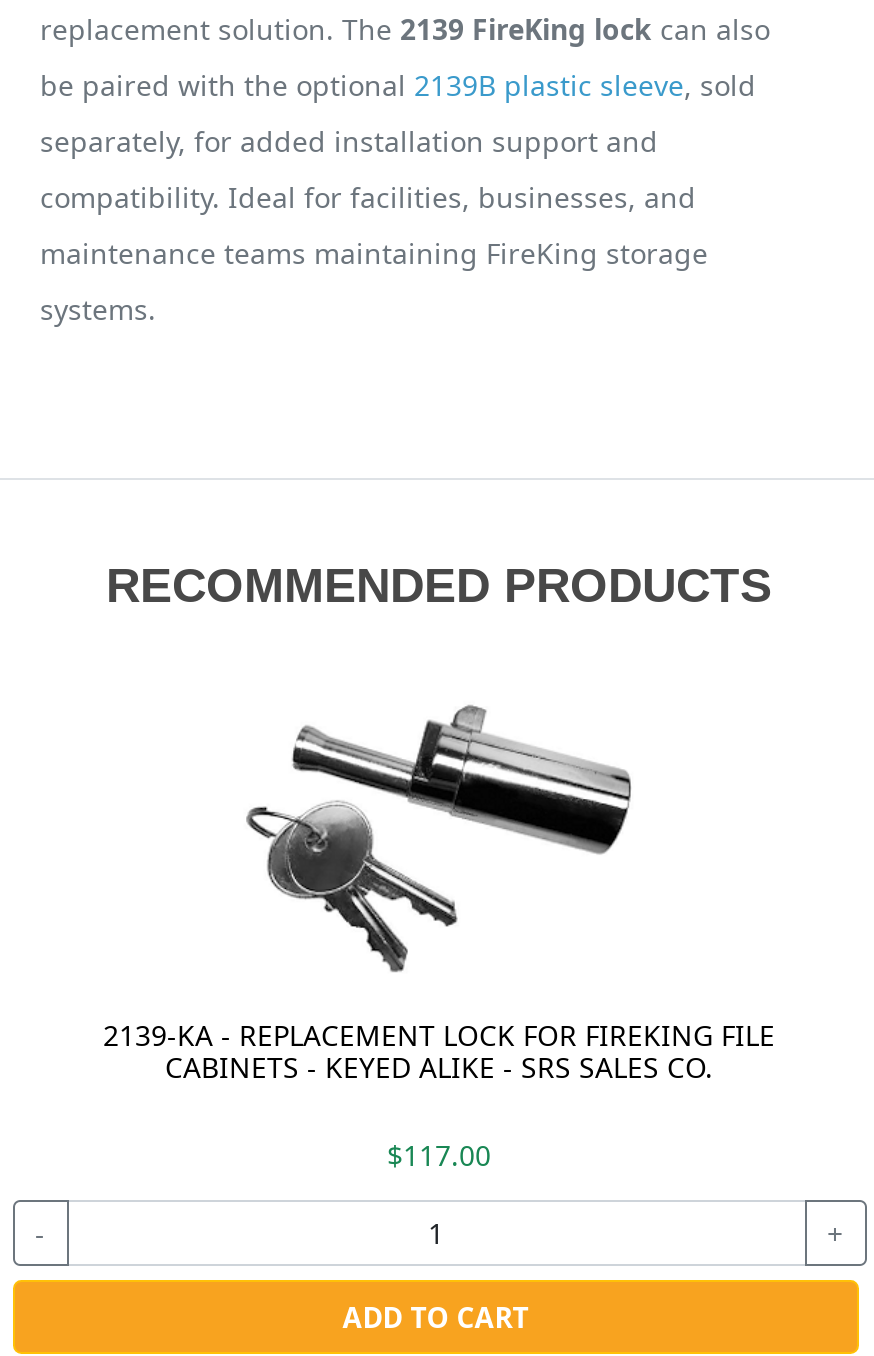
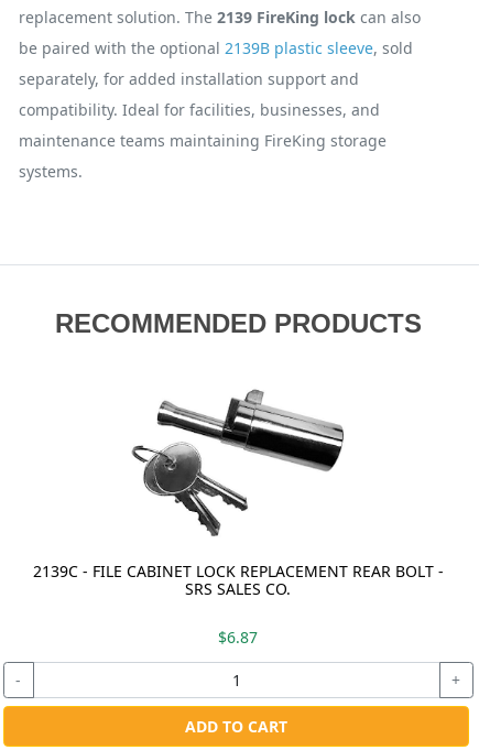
- 2139-KA - REPLACEMENT LOCK FOR FIREKING FILE
- CABINETS - KEYED ALIKE - SRS SALES CO.
+ 2139C - FILE CABINET LOCK REPLACEMENT REAR BOLT -
+ SRS SALES CO.

- $117.00
+ $6.87
